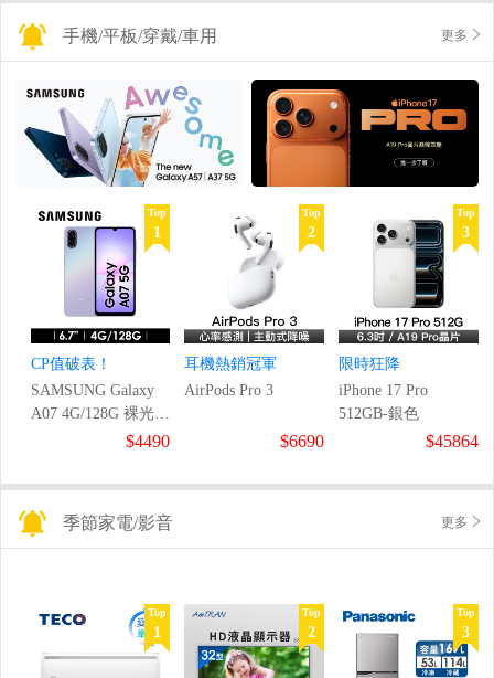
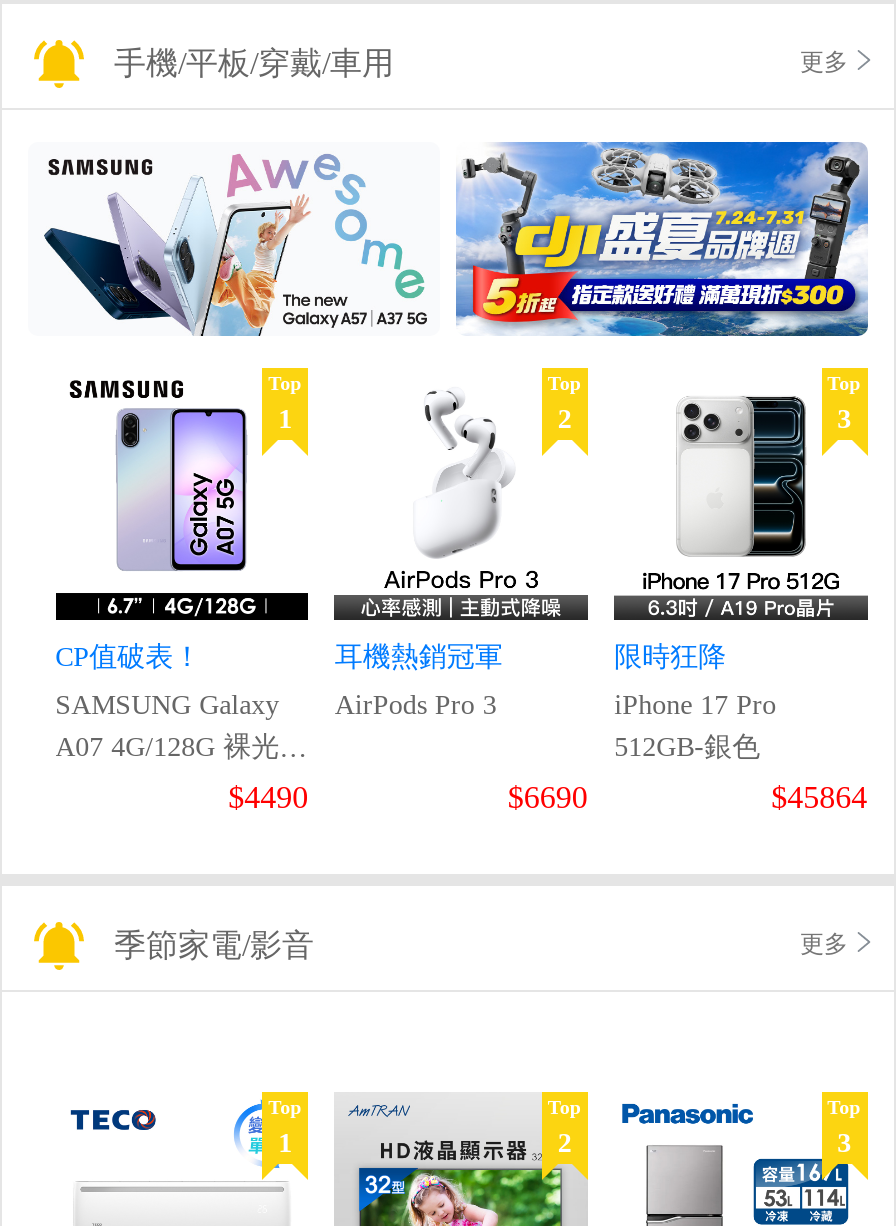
- [image]
+ [image]
